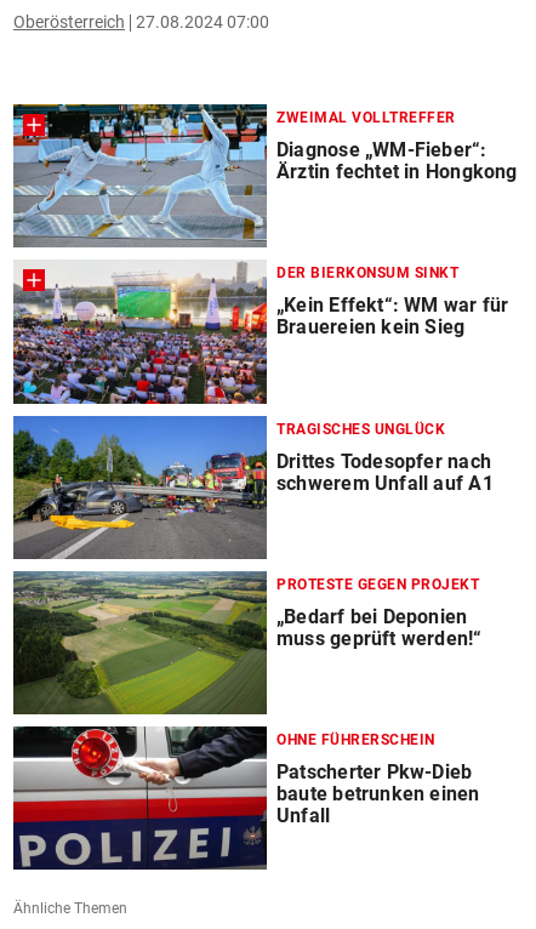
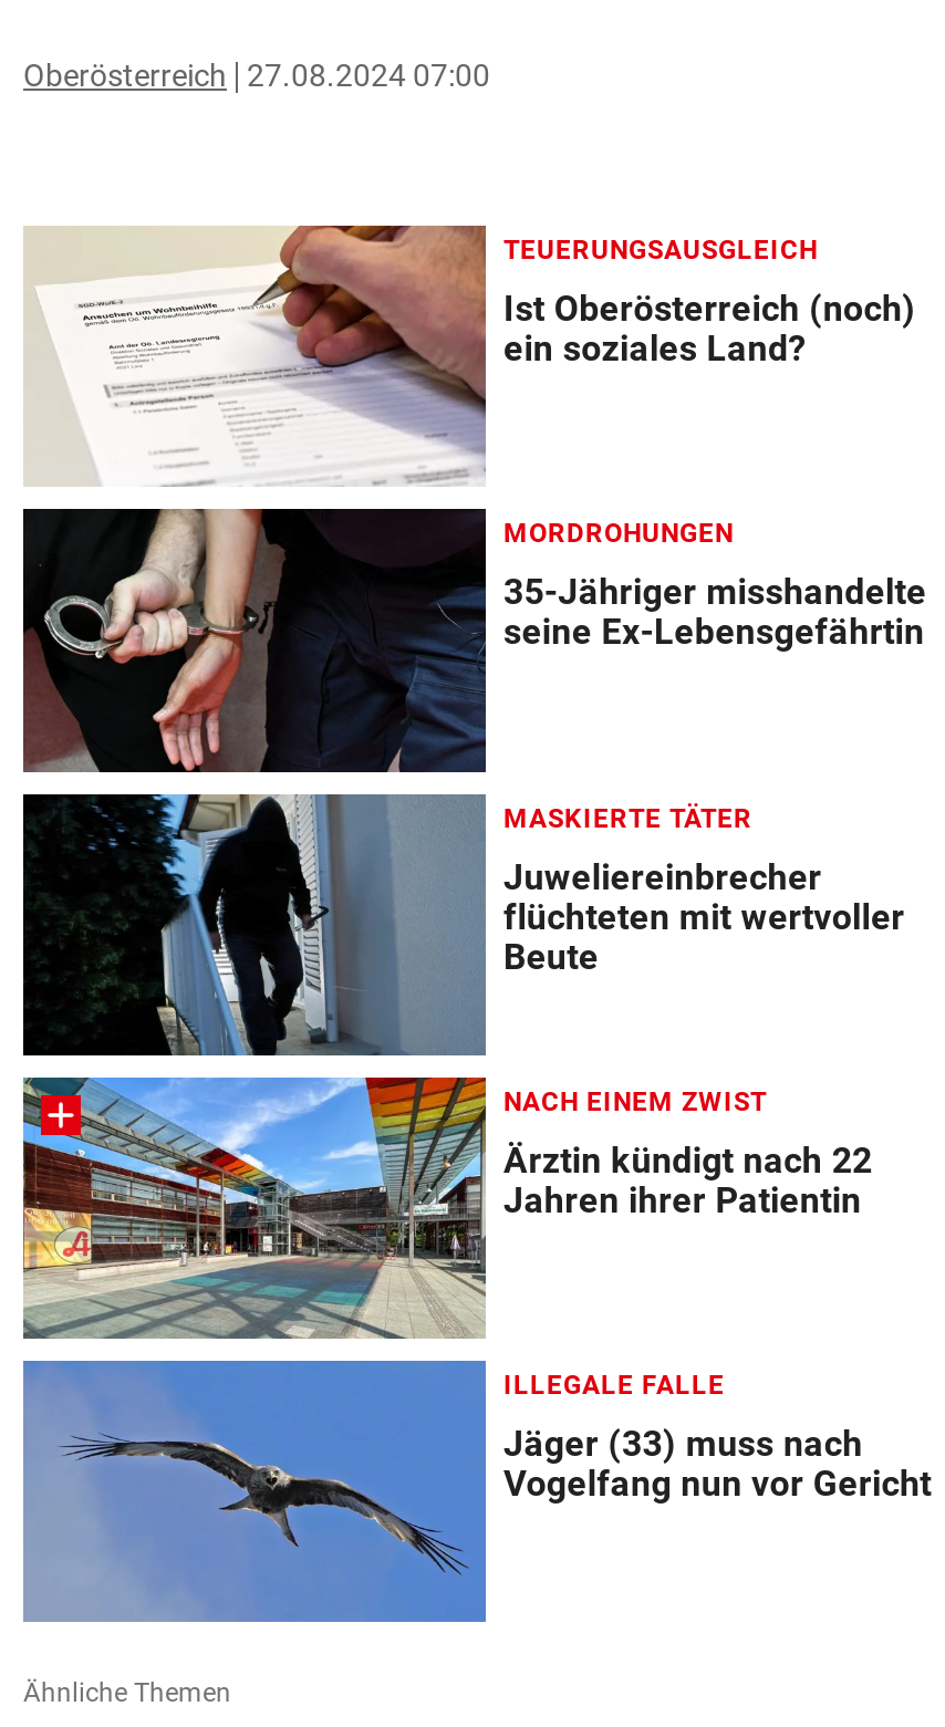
- [image]
- ZWEIMAL VOLLTREFFER
+ [image]
+ TEUERUNGSAUSGLEICH

- Diagnose „WM-Fieber“:
- Ärztin fechtet in Hongkong
+ Ist Oberösterreich (noch)
+ ein soziales Land?

- [image]
- DER BIERKONSUM SINKT
+ [image]
+ MORDROHUNGEN

- „Kein Effekt“: WM war für
- Brauereien kein Sieg
+ 35-Jähriger misshandelte
+ seine Ex-Lebensgefährtin

- [image]
- TRAGISCHES UNGLÜCK
+ [image]
+ MASKIERTE TÄTER

- Drittes Todesopfer nach
- schwerem Unfall auf A1
+ Juweliereinbrecher
+ flüchteten mit wertvoller
+ Beute

- [image]
- PROTESTE GEGEN PROJEKT
+ [image]
+ NACH EINEM ZWIST

- „Bedarf bei Deponien
- muss geprüft werden!“
+ Ärztin kündigt nach 22
+ Jahren ihrer Patientin

- [image]
- OHNE FÜHRERSCHEIN
+ [image]
+ ILLEGALE FALLE

- Patscherter Pkw-Dieb
- baute betrunken einen
- Unfall
+ Jäger (33) muss nach
+ Vogelfang nun vor Gericht
